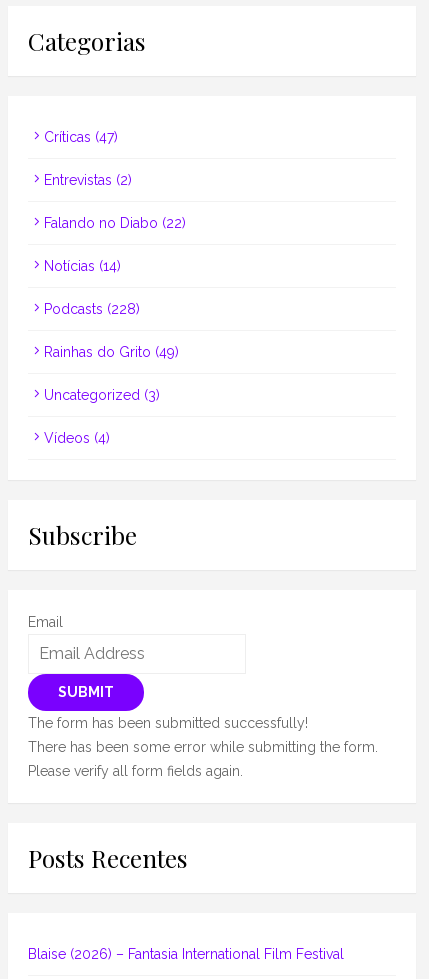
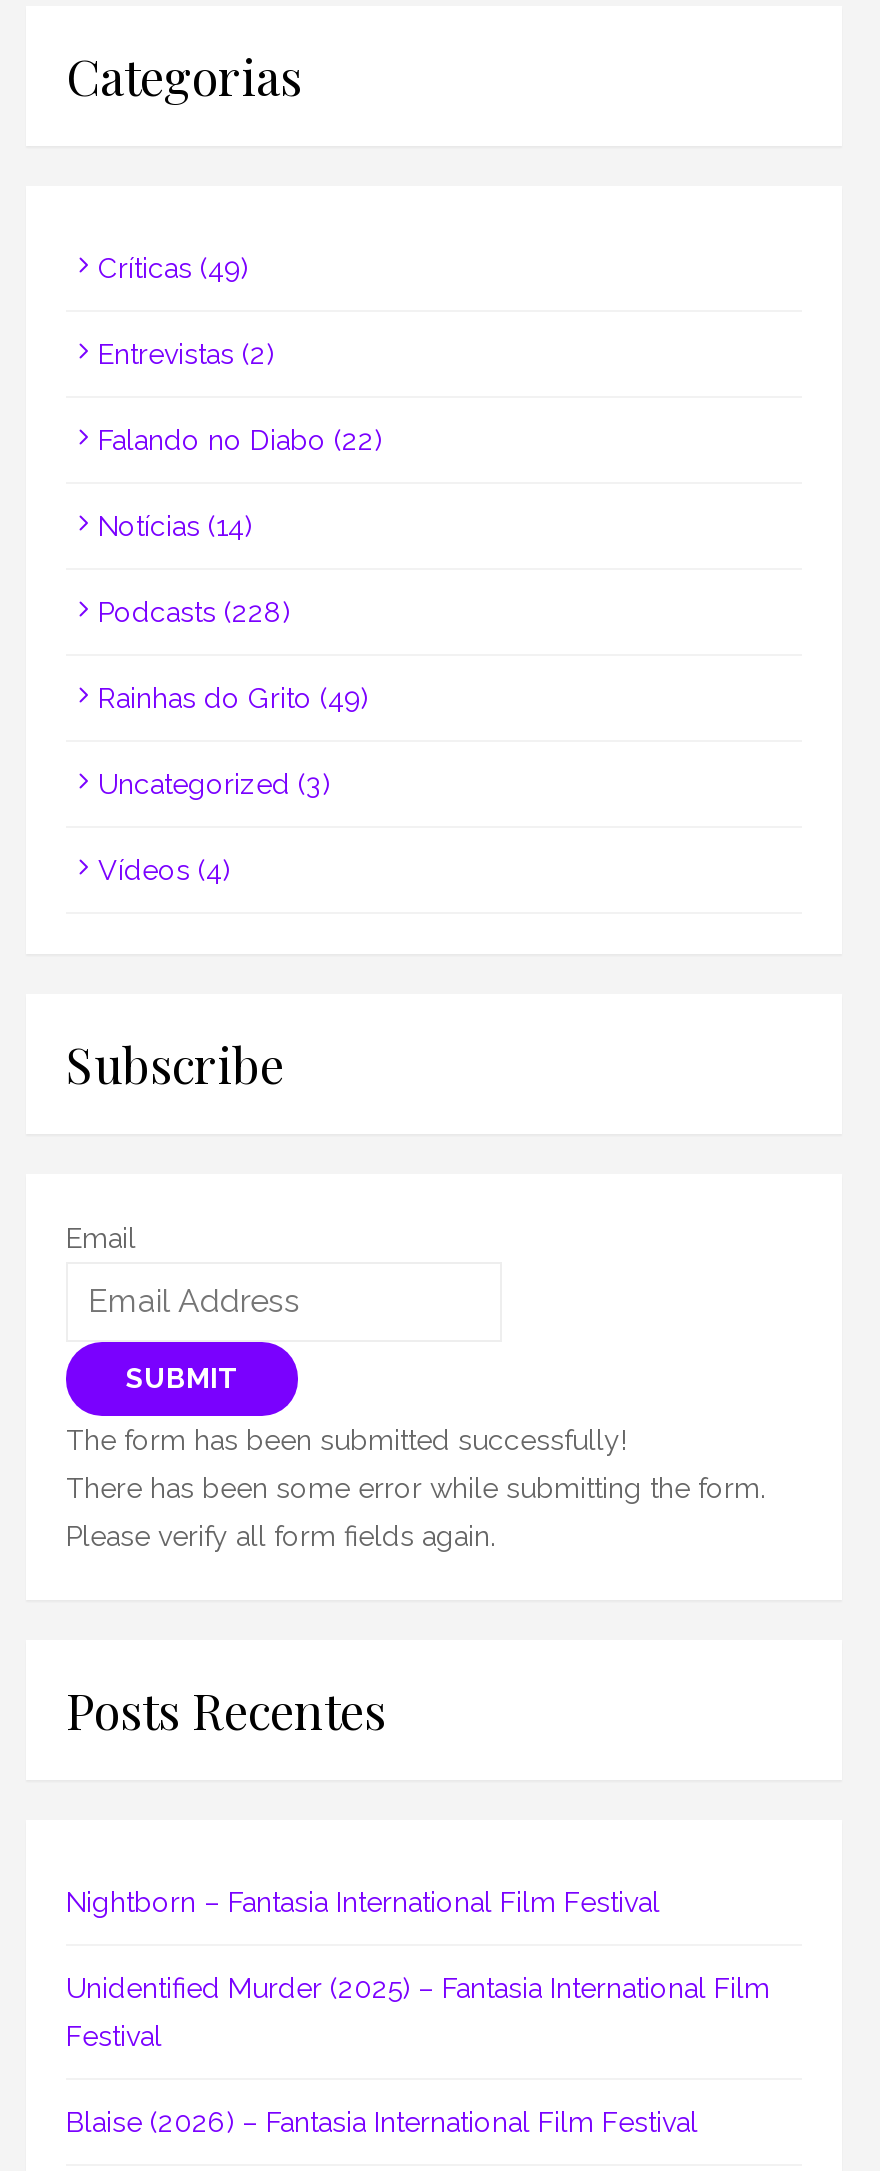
- Críticas (47)
+ Críticas (49)

+ Nightborn – Fantasia International Film Festival
+ Unidentified Murder (2025) – Fantasia International Film
+ Festival
